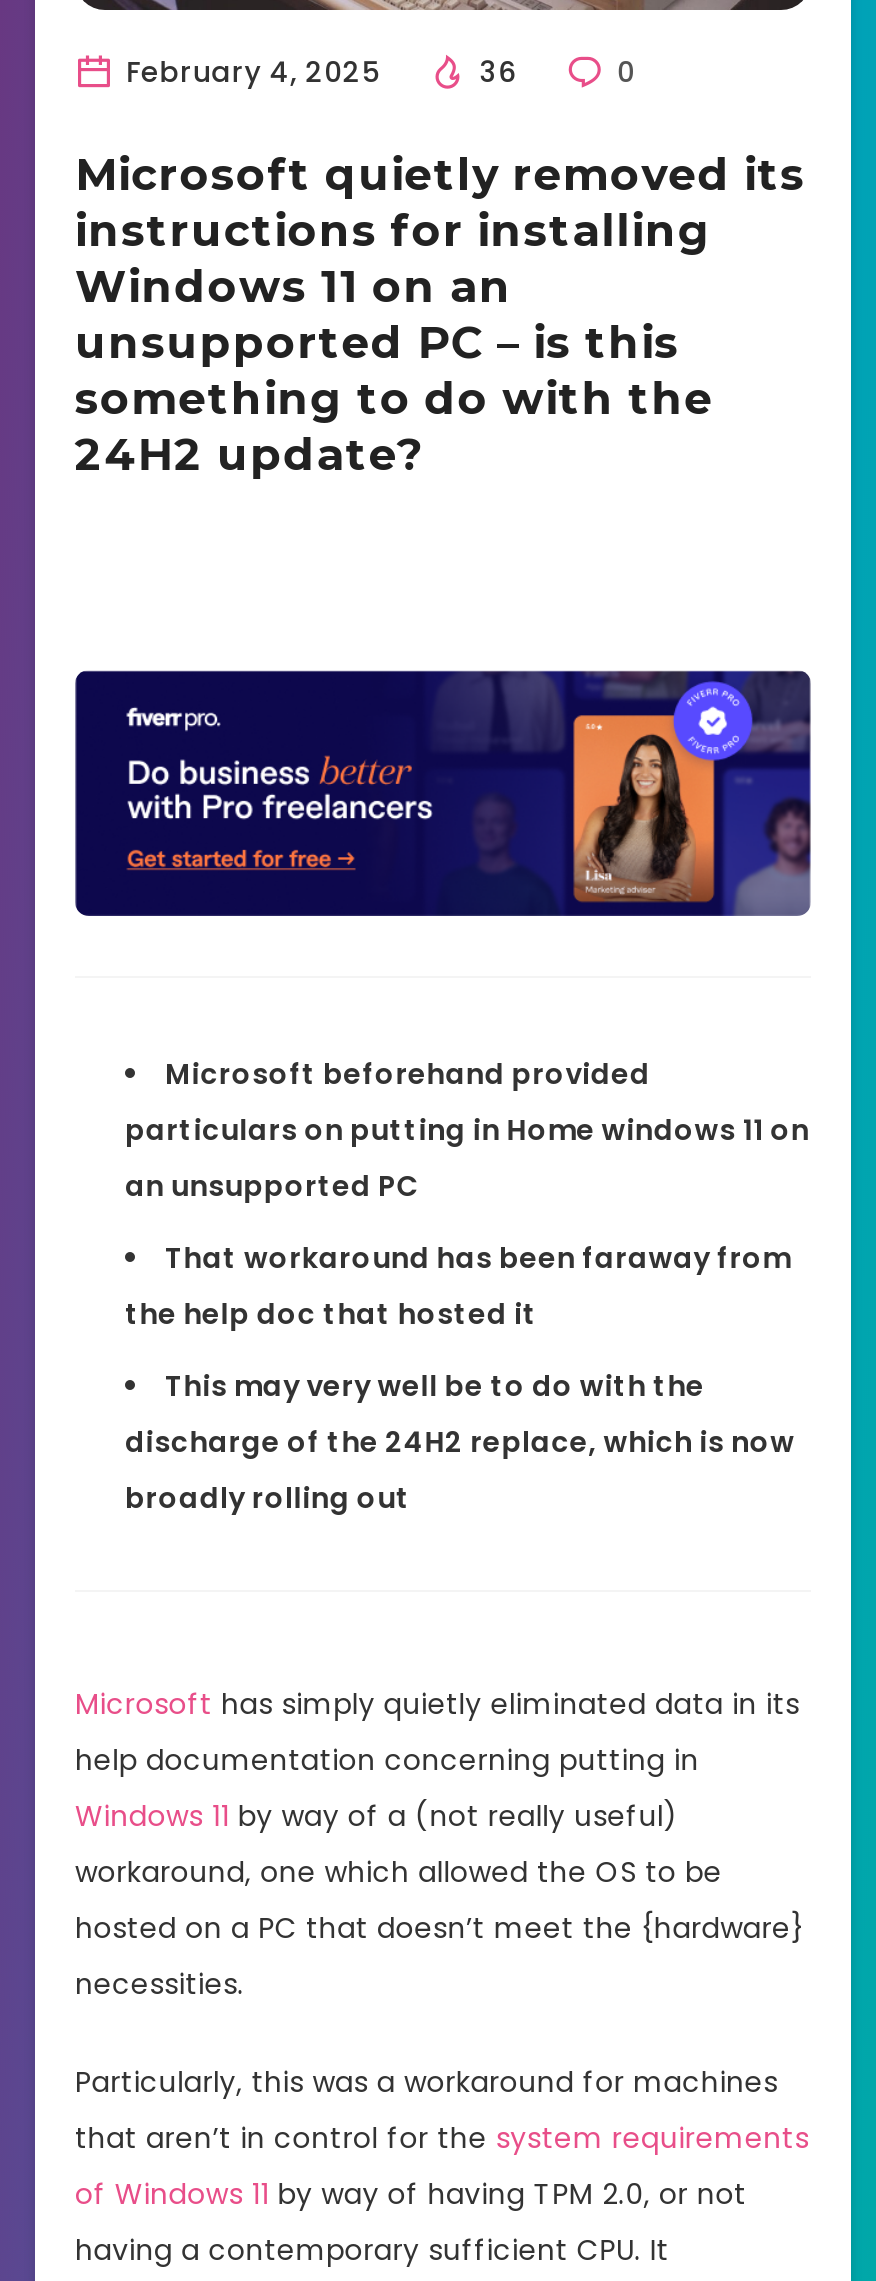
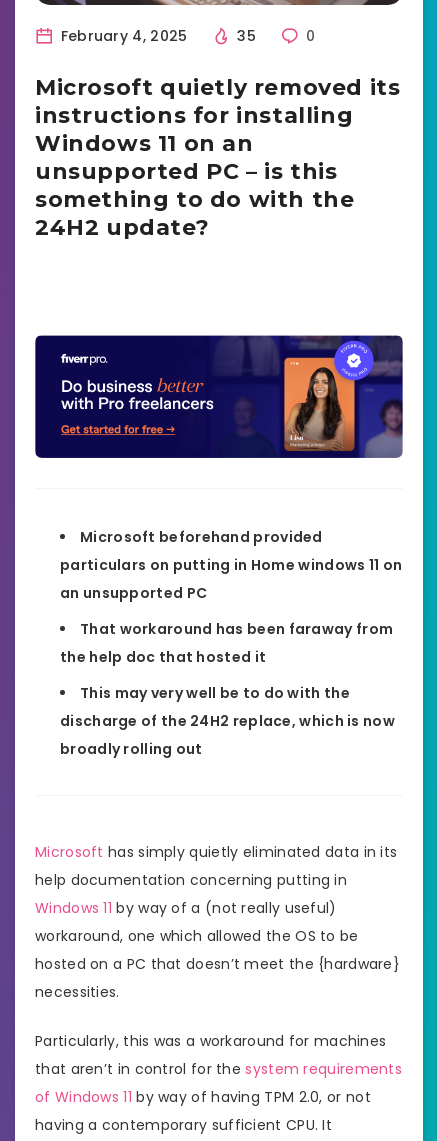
- 36
+ 35
